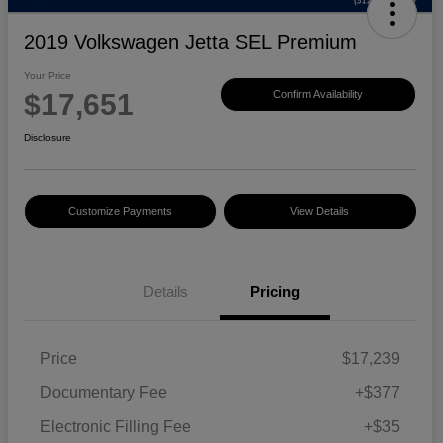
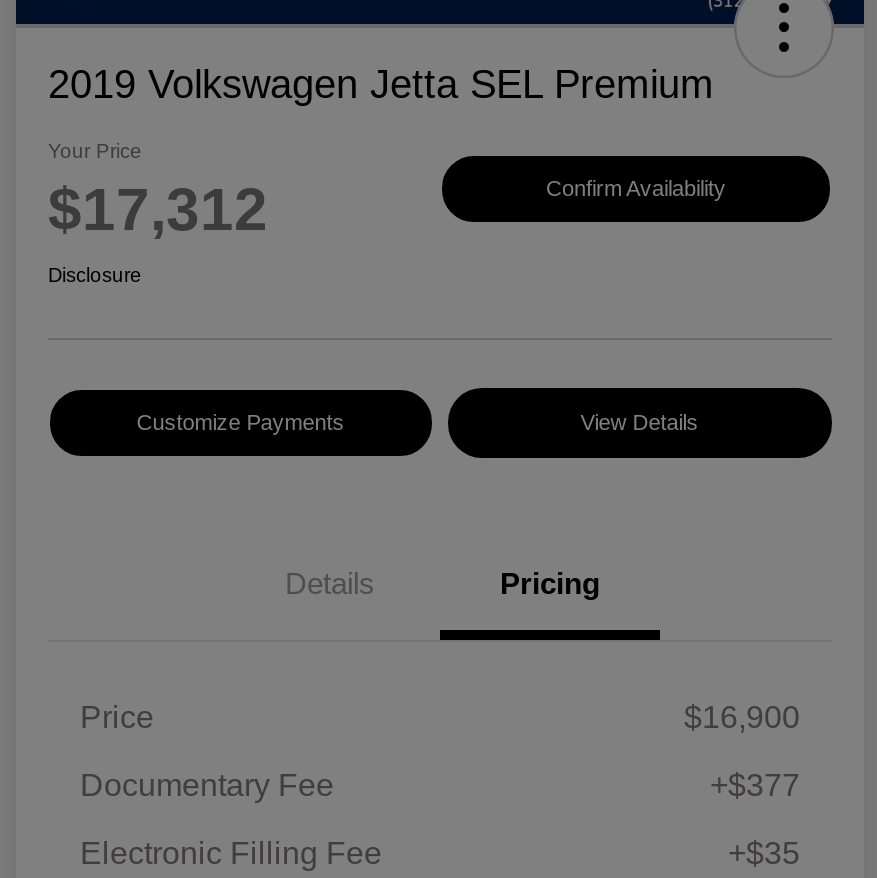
- $17,651
+ $17,312

- $17,239
+ $16,900
